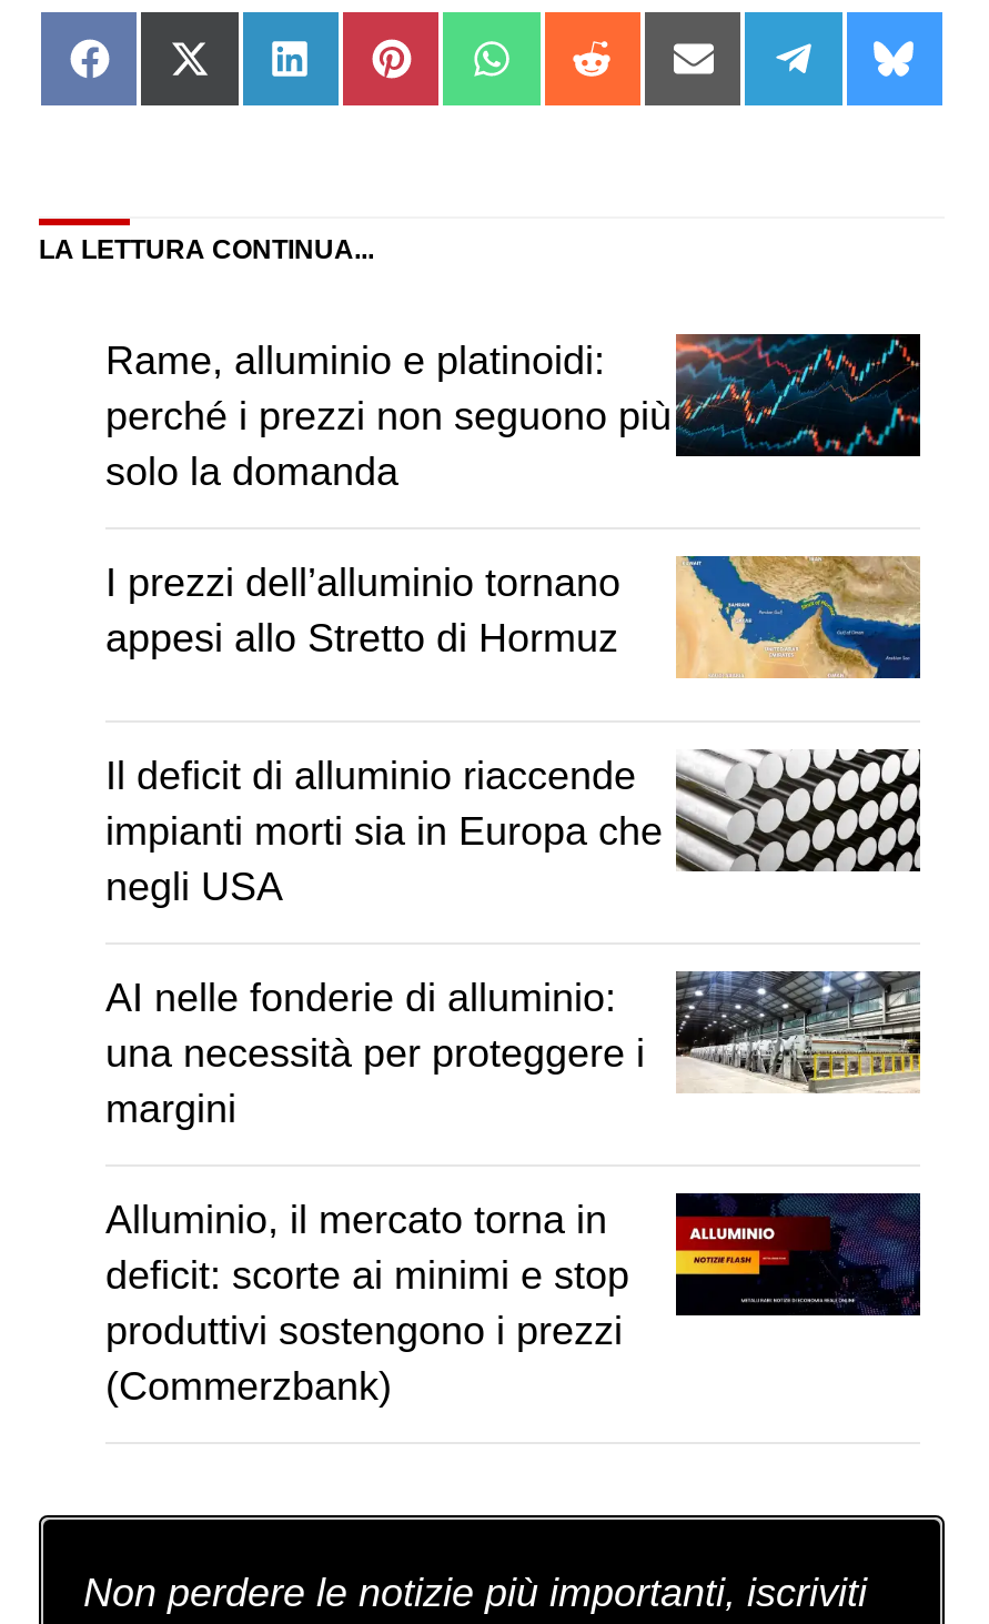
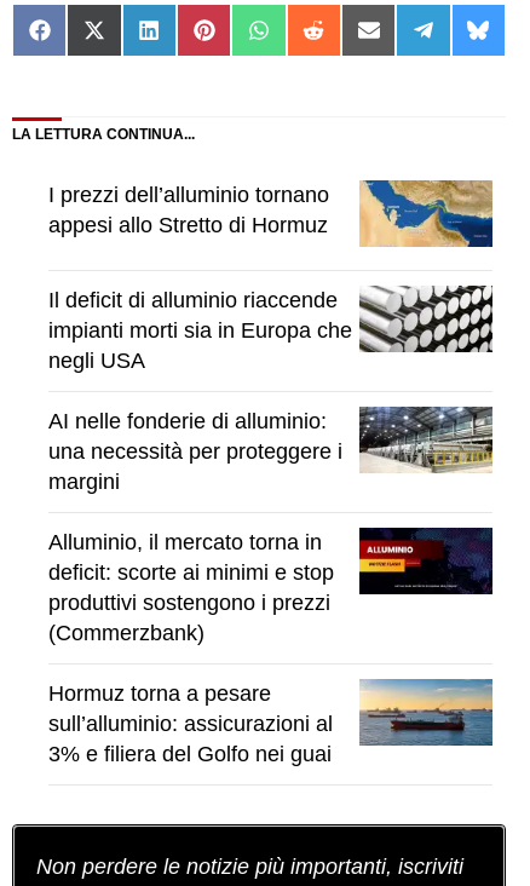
- [image]
- Rame, alluminio e platinoidi:
- perché i prezzi non seguono più
- solo la domanda

moved up: [image] | I prezzi dell’alluminio tornano | appesi allo Stretto di Hormuz | ... | produttivi sostengono i prezzi | (Commerzbank)

+ [image]
+ Hormuz torna a pesare
+ sull’alluminio: assicurazioni al
+ 3% e filiera del Golfo nei guai
